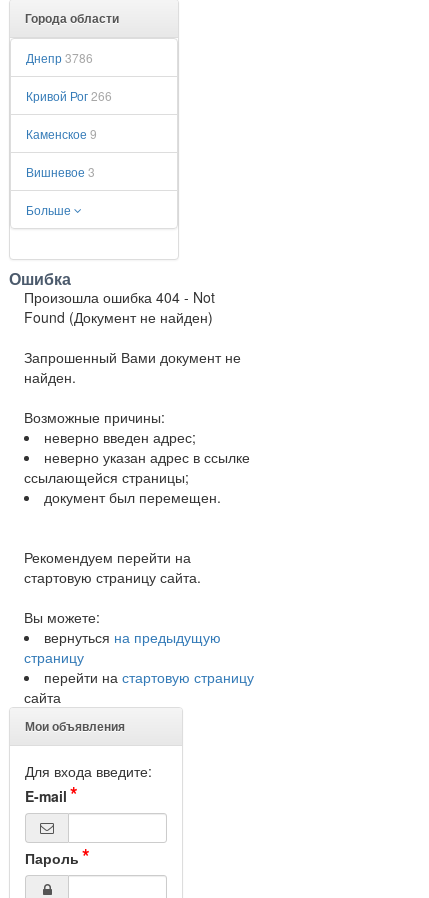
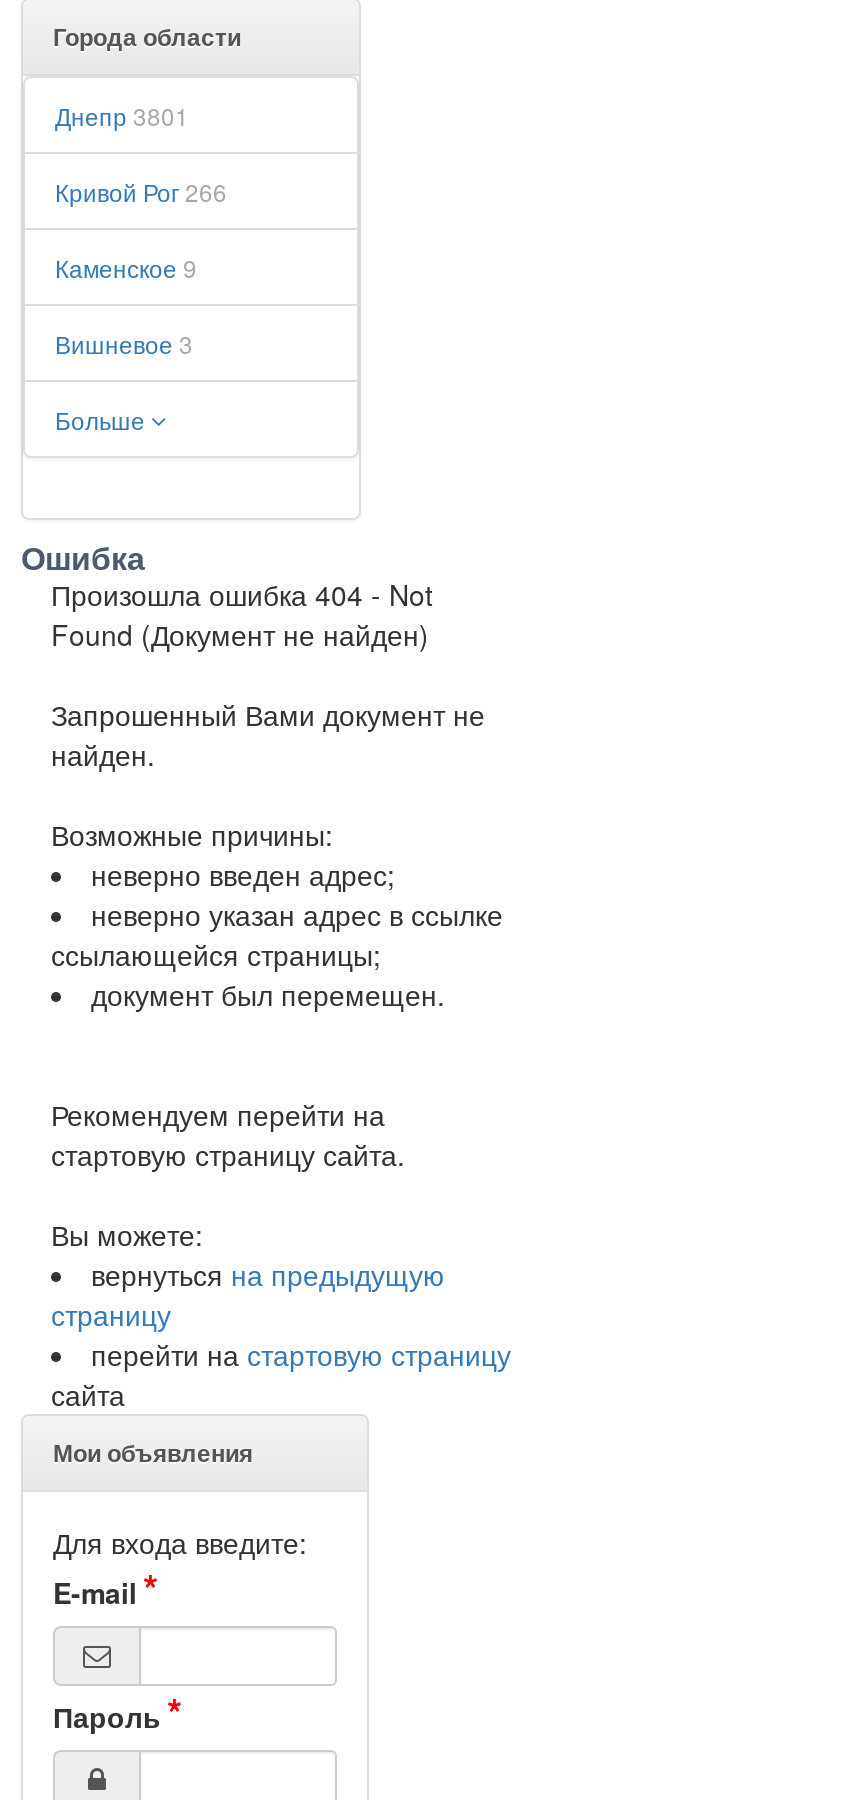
- Днепр 3786
+ Днепр 3801
